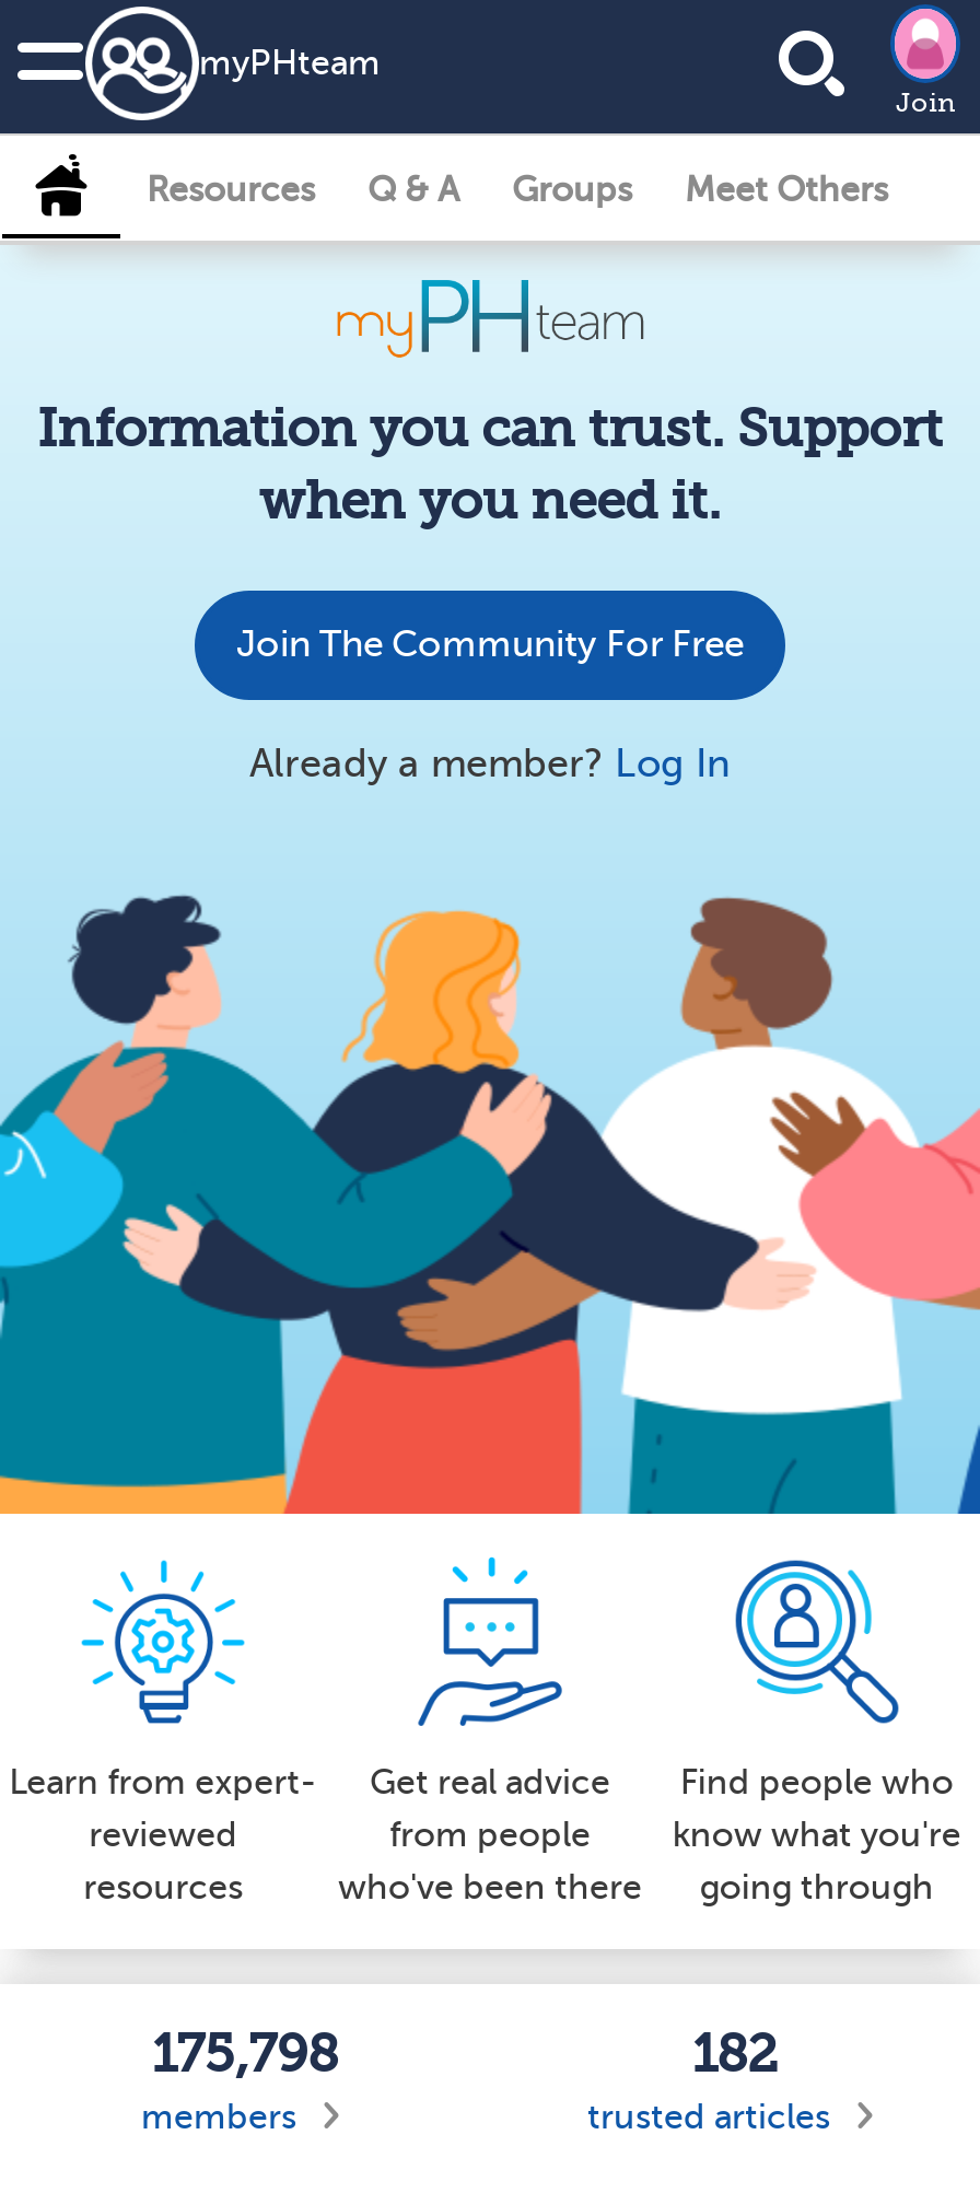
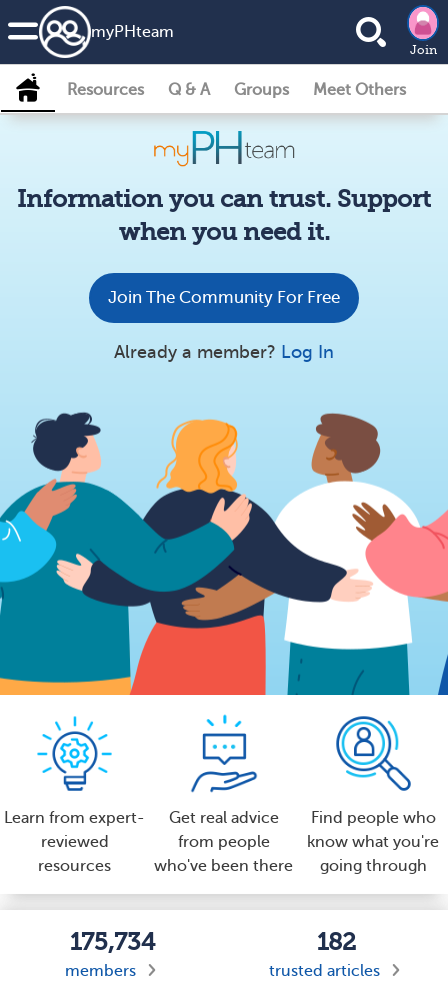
- 175,798
+ 175,734
